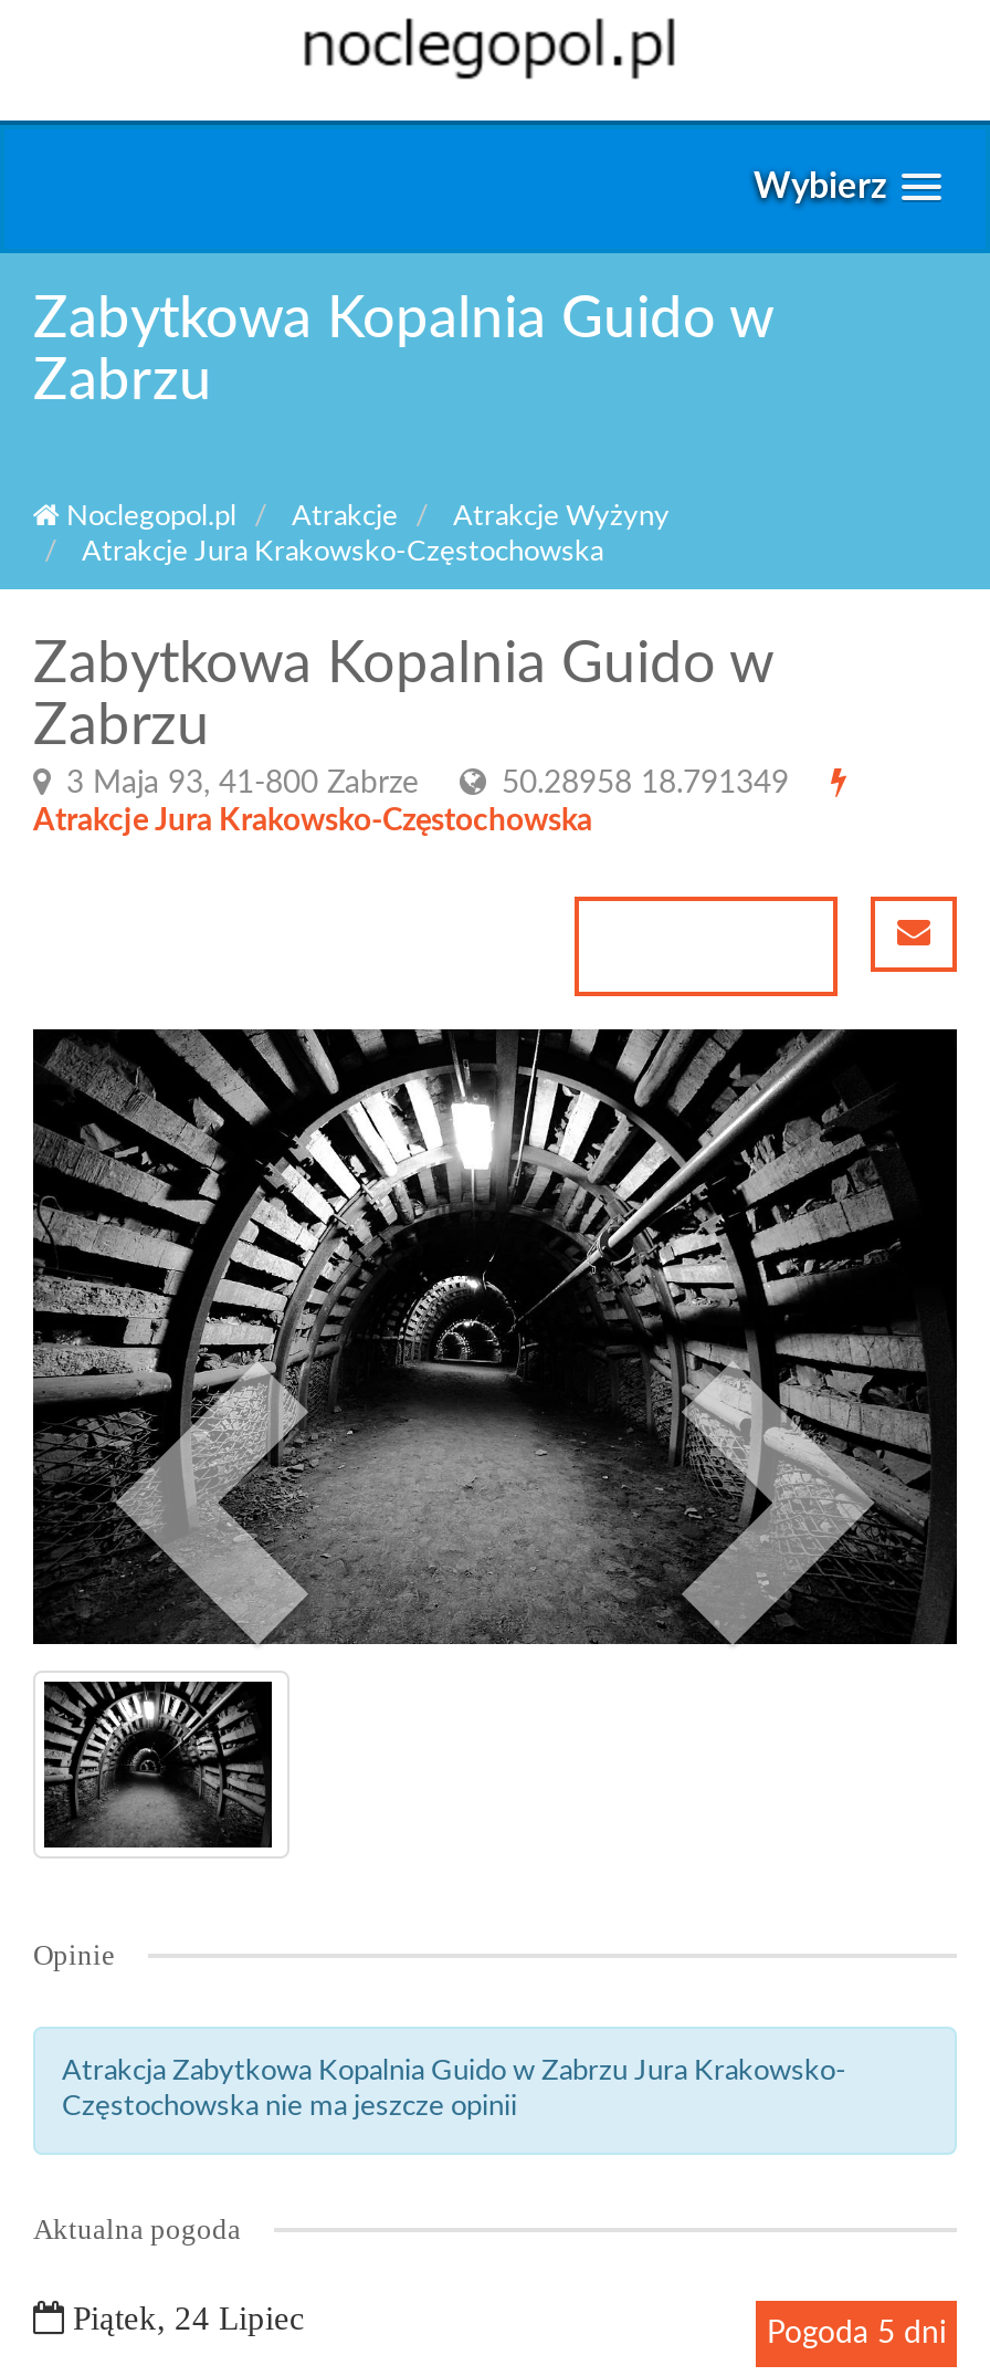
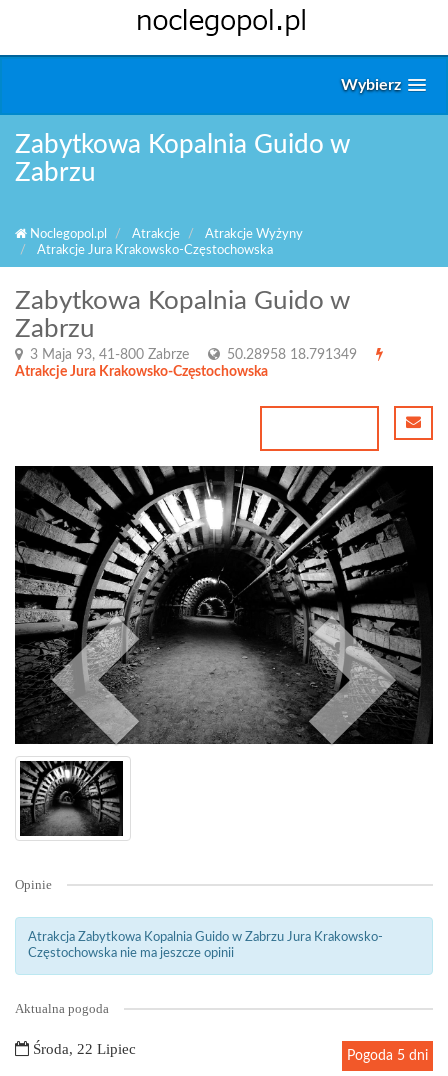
- Piątek, 24 Lipiec
+ Środa, 22 Lipiec
